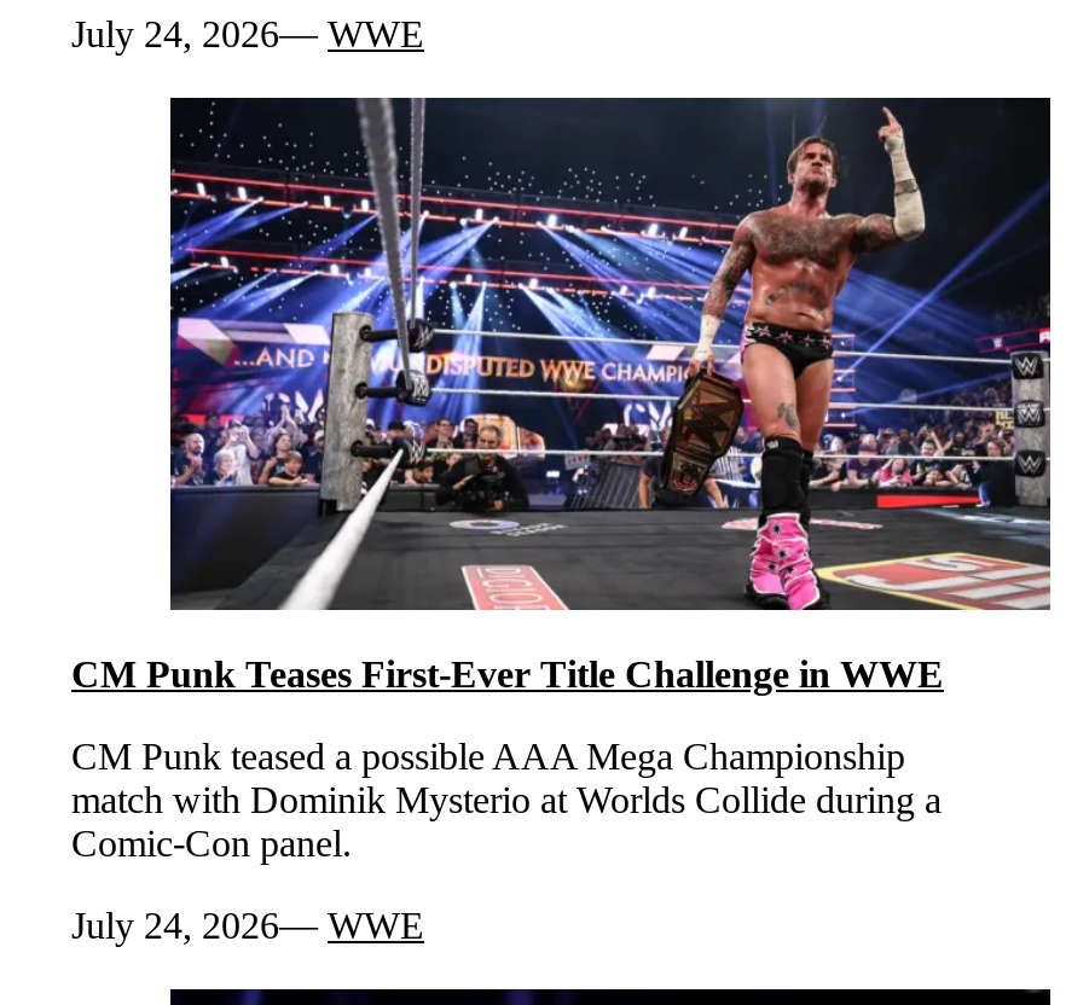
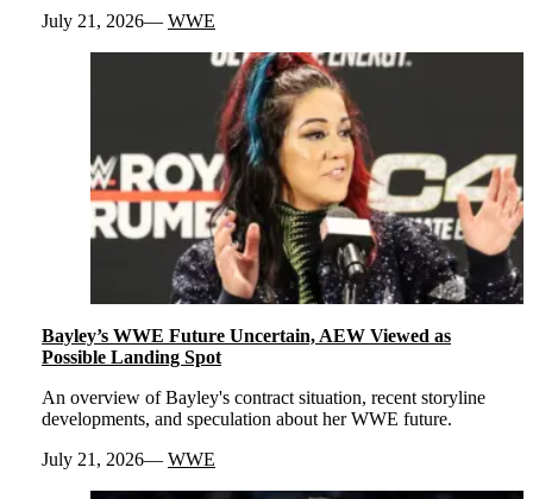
- July 24, 2026 WWE
+ July 21, 2026 WWE

- [image]
- CM Punk Teases First-Ever Title Challenge in WWE
+ [image]
+ Bayley’s WWE Future Uncertain, AEW Viewed as
+ Possible Landing Spot

- CM Punk teased a possible AAA Mega Championship
- match with Dominik Mysterio at Worlds Collide during a
- Comic-Con panel.
+ An overview of Bayley's contract situation, recent storyline
+ developments, and speculation about her WWE future.

- July 24, 2026 WWE
+ July 21, 2026 WWE
